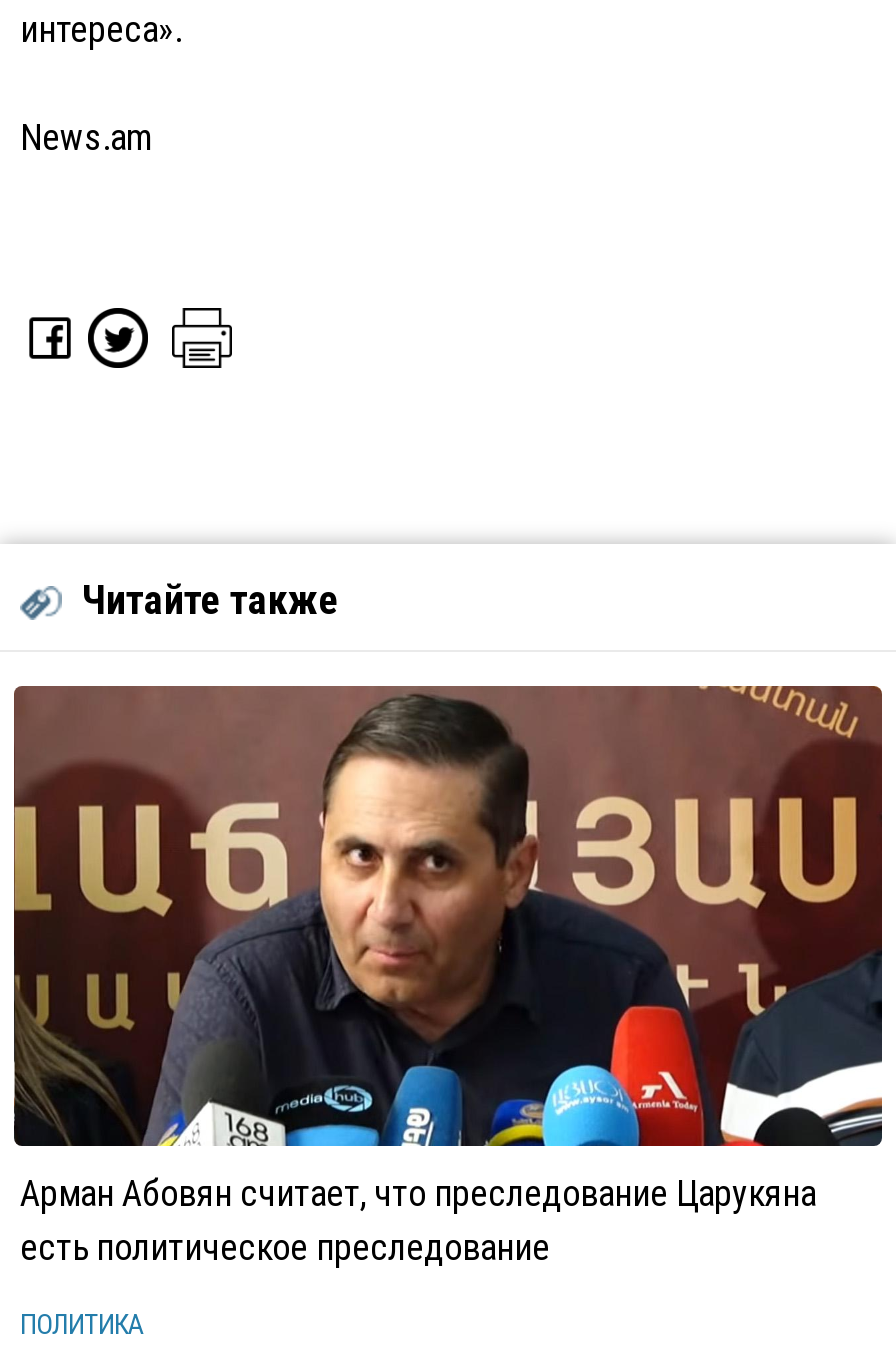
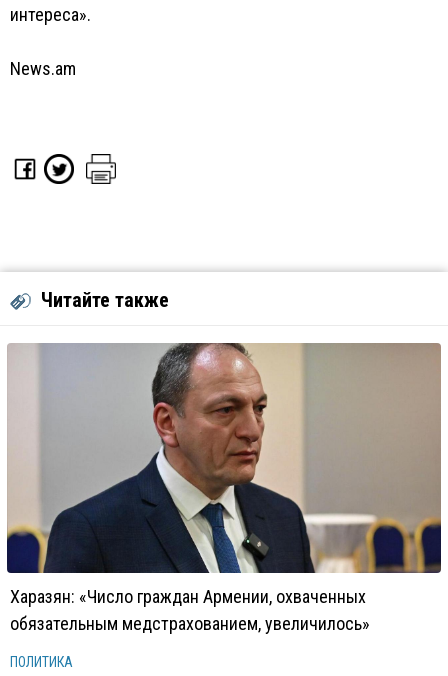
- [image]
- Арман Абовян считает, что преследование Царукяна
- есть политическое преследование
+ [image]
+ Харазян: «Число граждан Армении, охваченных
+ обязательным медстрахованием, увеличилось»
